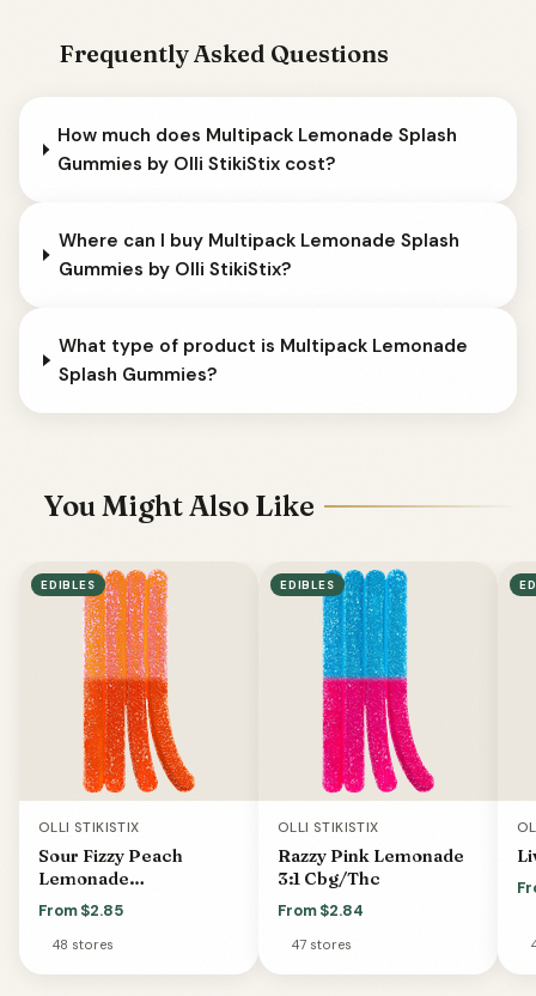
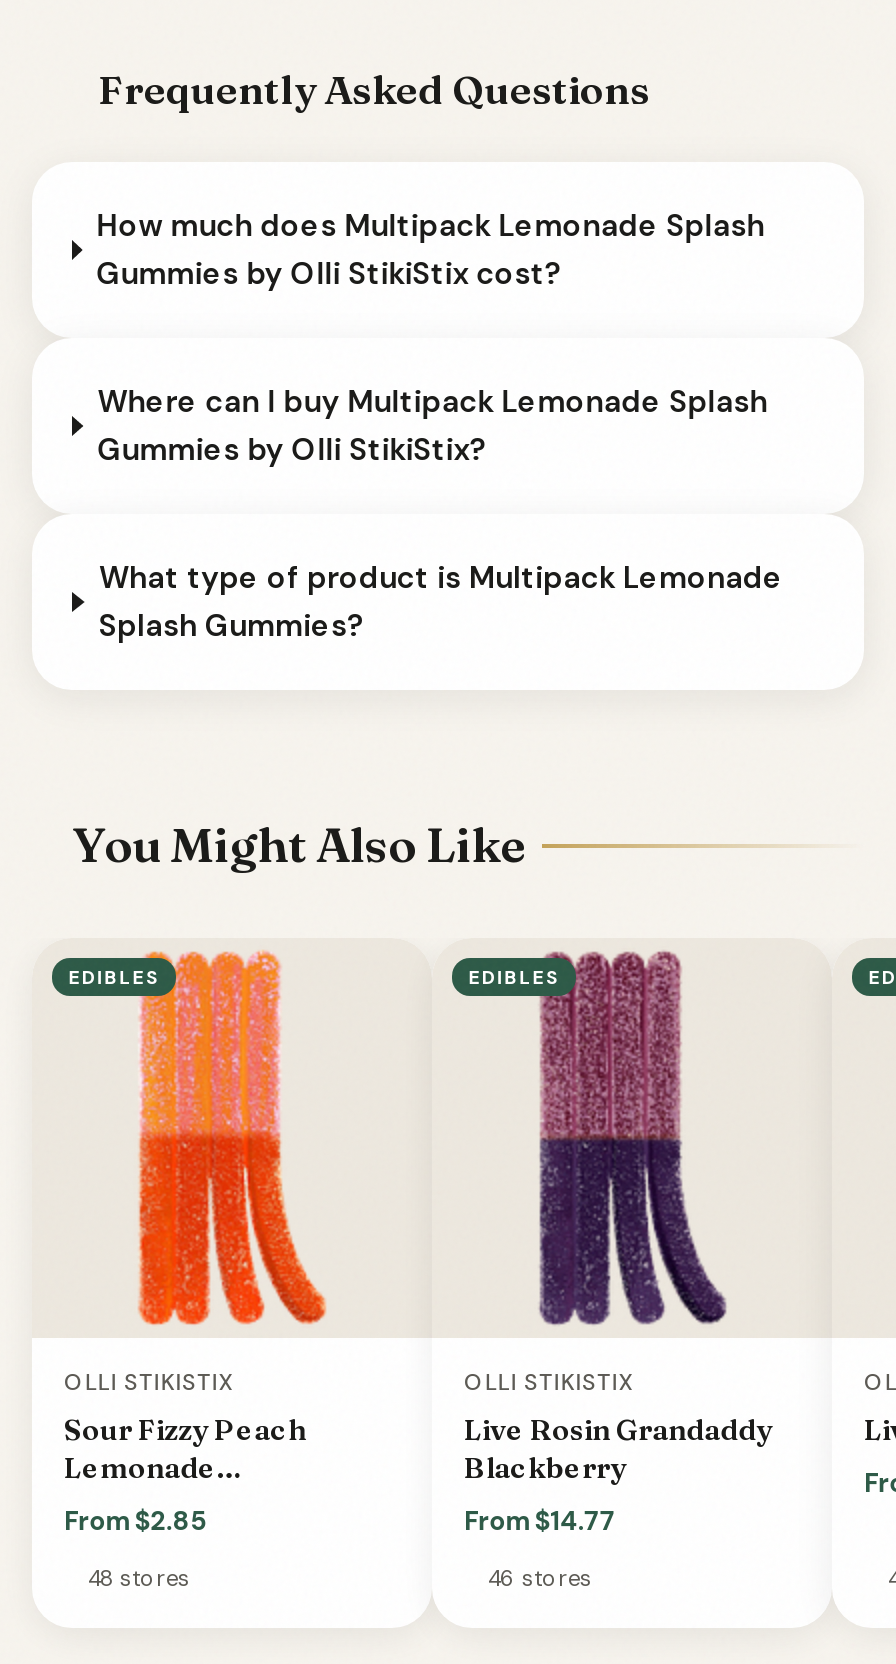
- [image]
+ [image]

- Razzy Pink Lemonade
- 3:1 Cbg/Thc
+ Live Rosin Grandaddy
+ Blackberry

- From $2.84
+ From $14.77

- 47 stores
+ 46 stores
